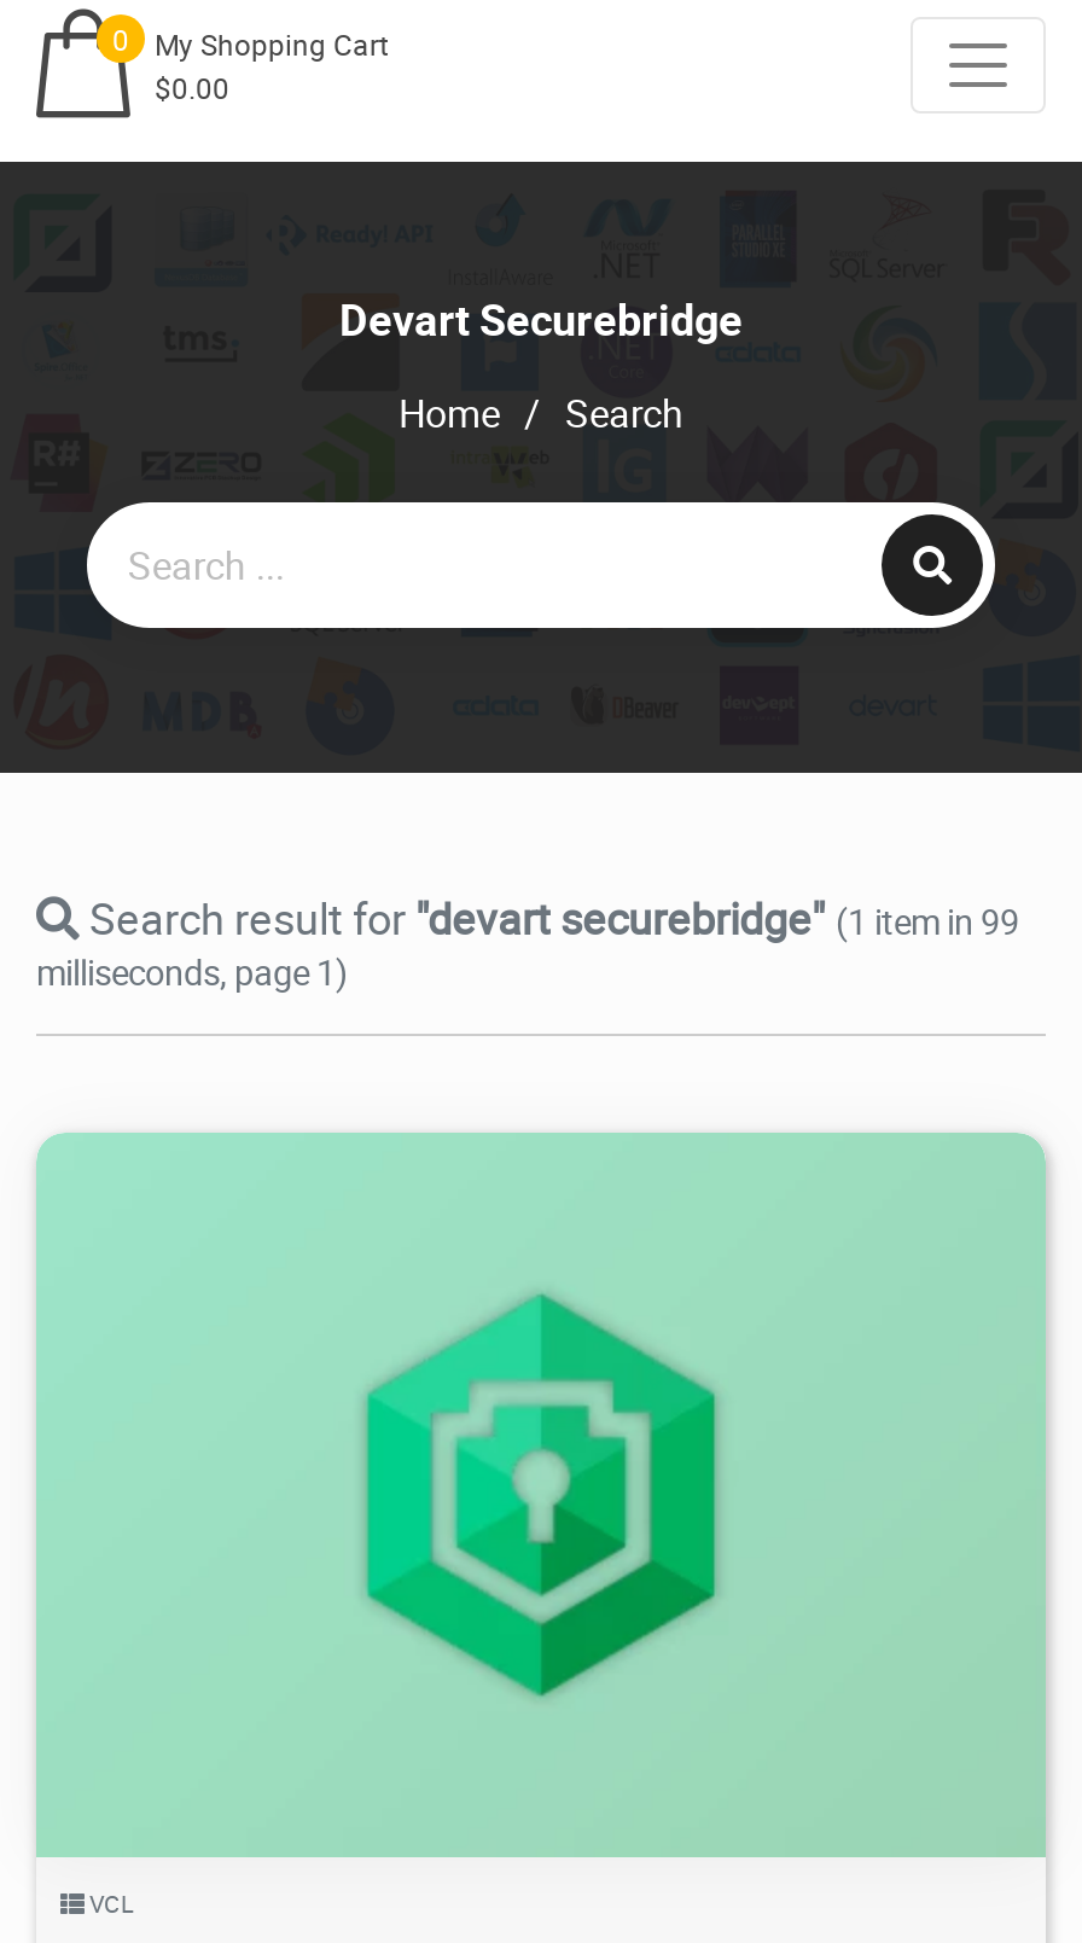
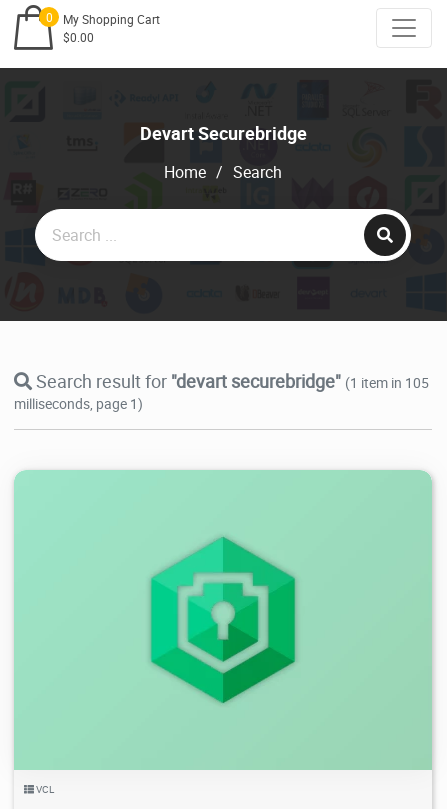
- Search result for "devart securebridge" (1 item in 99
+ Search result for "devart securebridge" (1 item in 105
